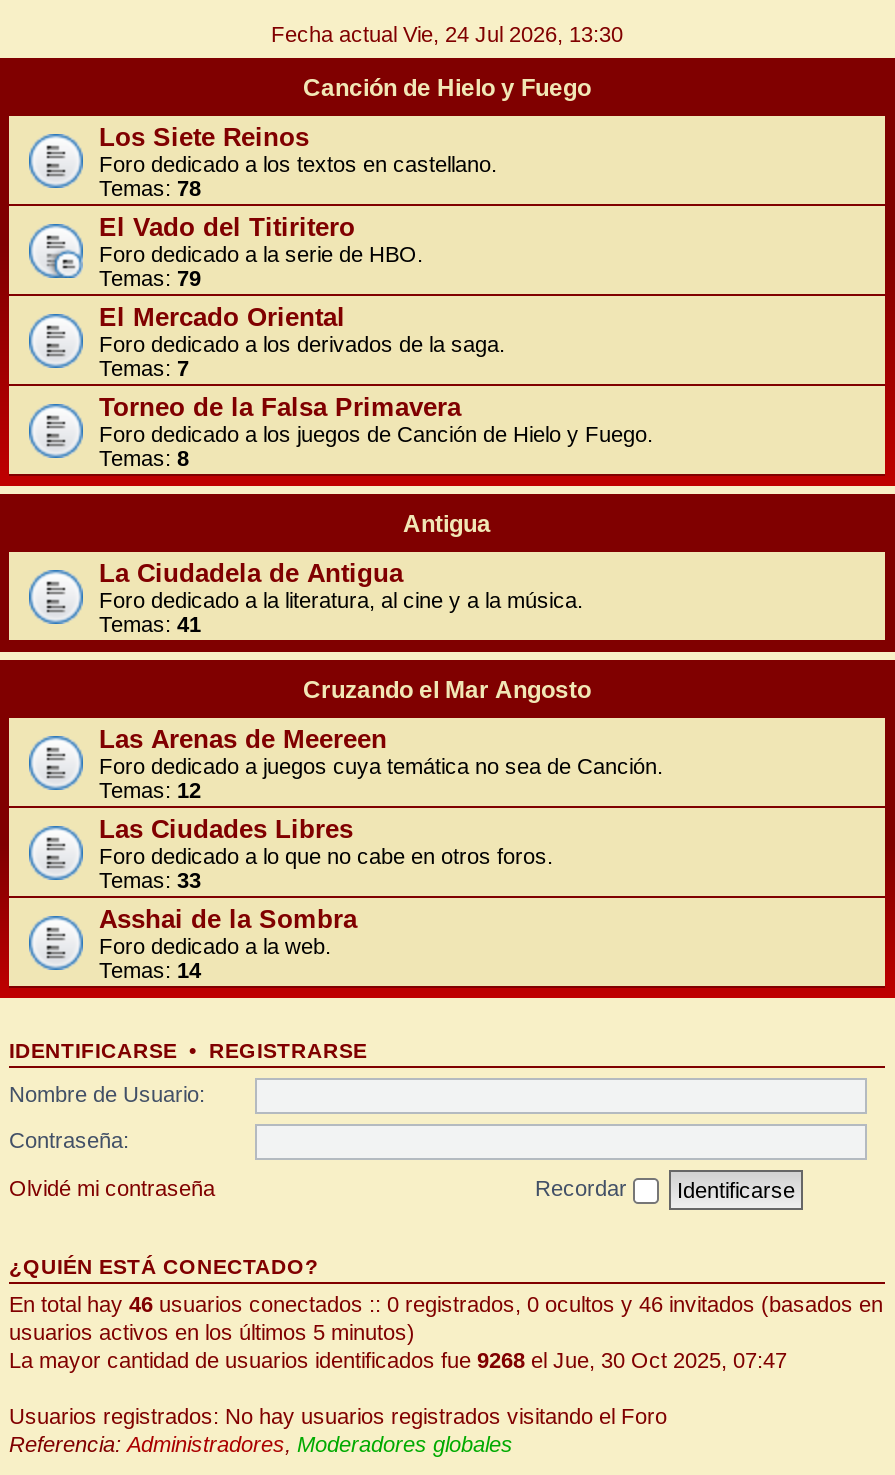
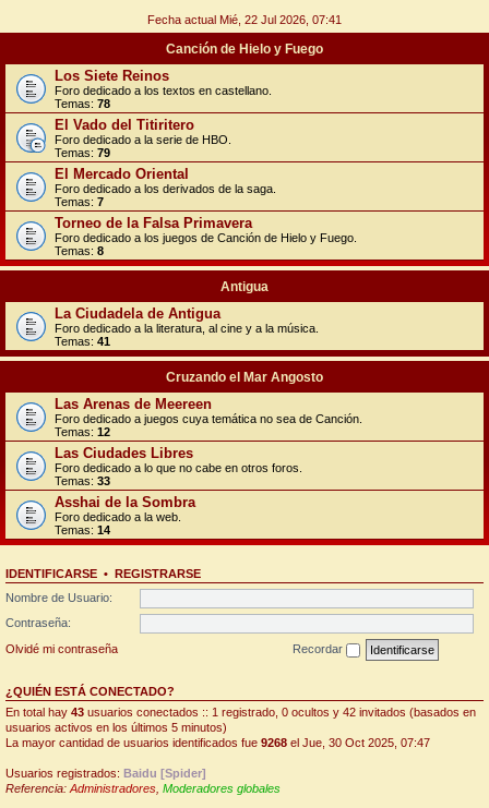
- Fecha actual Vie, 24 Jul 2026, 13:30
+ Fecha actual Mié, 22 Jul 2026, 07:41

- En total hay 46 usuarios conectados :: 0 registrados, 0 ocultos y 46 invitados (basados en
+ En total hay 43 usuarios conectados :: 1 registrado, 0 ocultos y 42 invitados (basados en

- Usuarios registrados: No hay usuarios registrados visitando el Foro
+ Usuarios registrados: Baidu [Spider]
